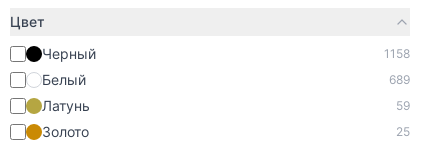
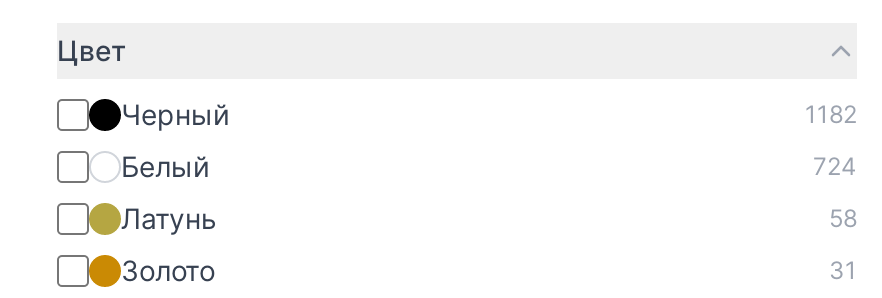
- 1158
+ 1182

- 689
+ 724

- 59
+ 58

- 25
+ 31
